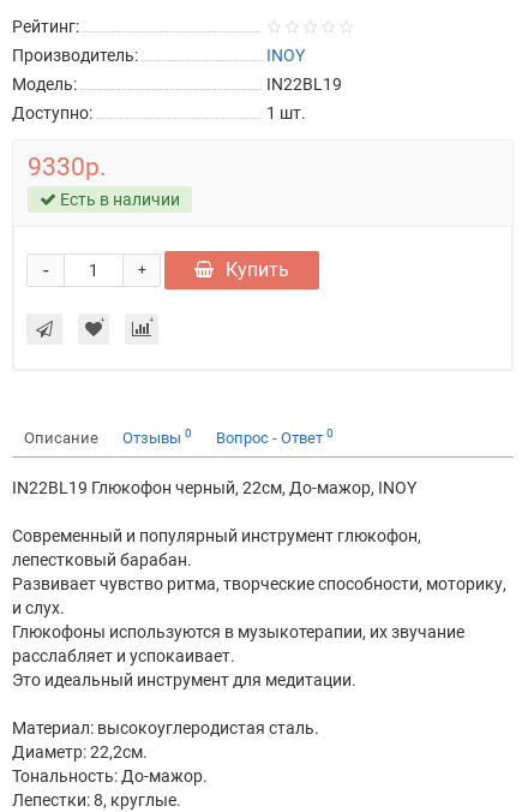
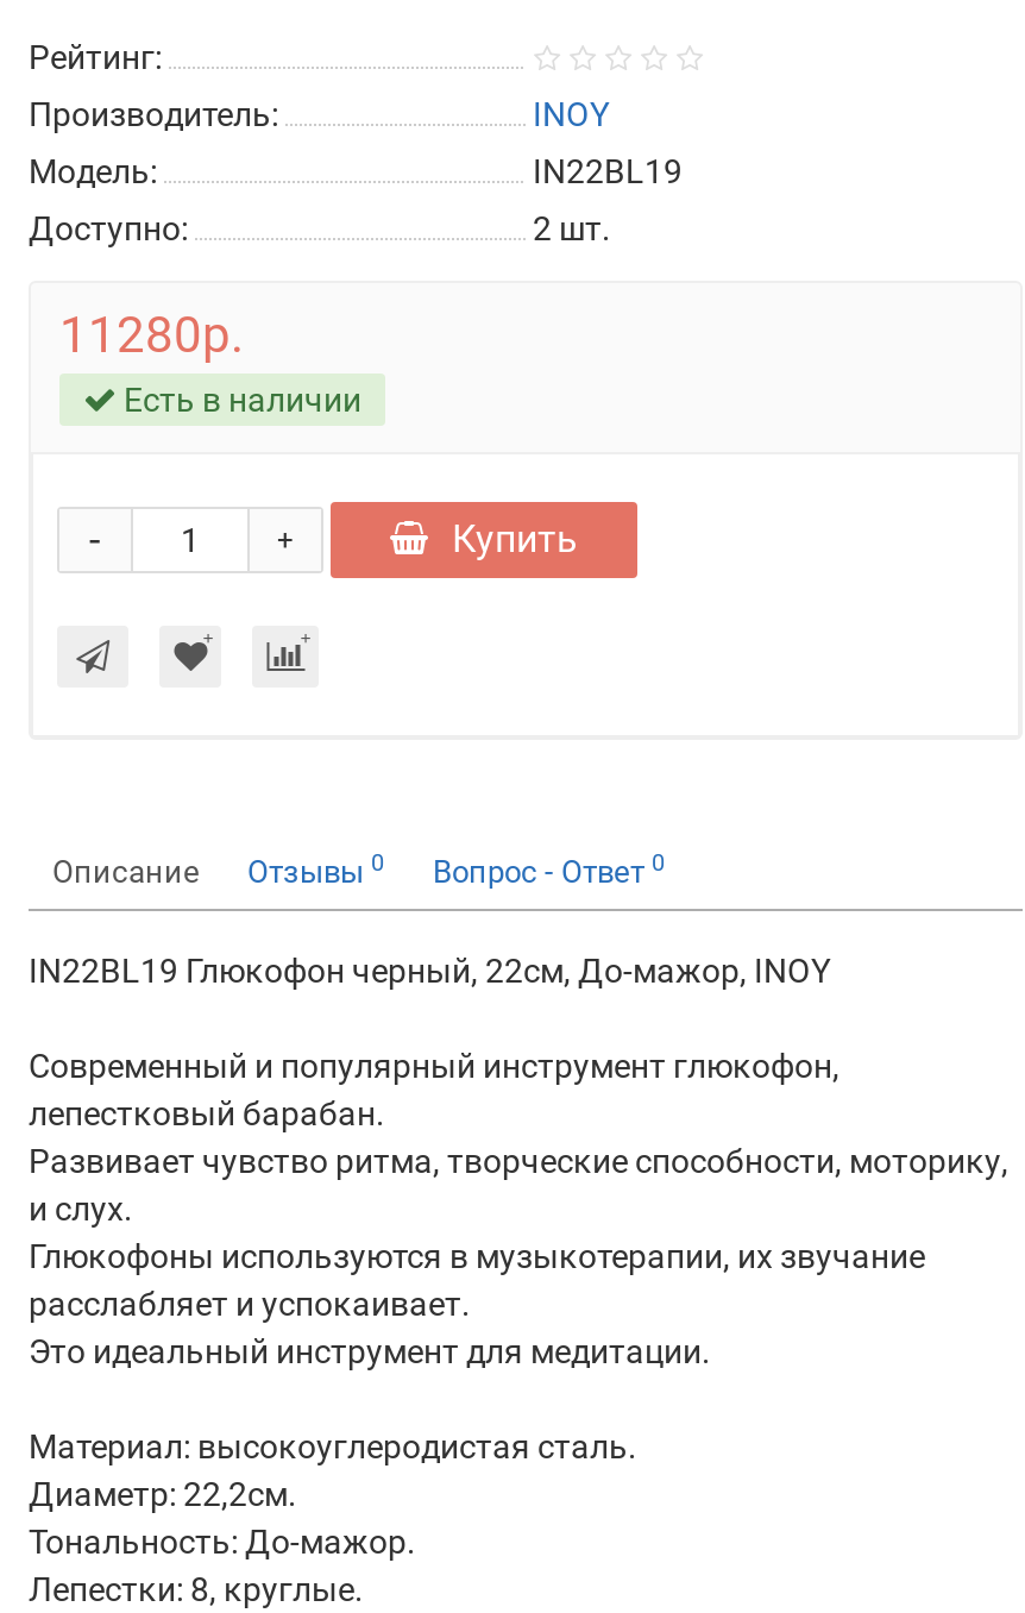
- 1 шт.
+ 2 шт.

- 9330р.
+ 11280р.
